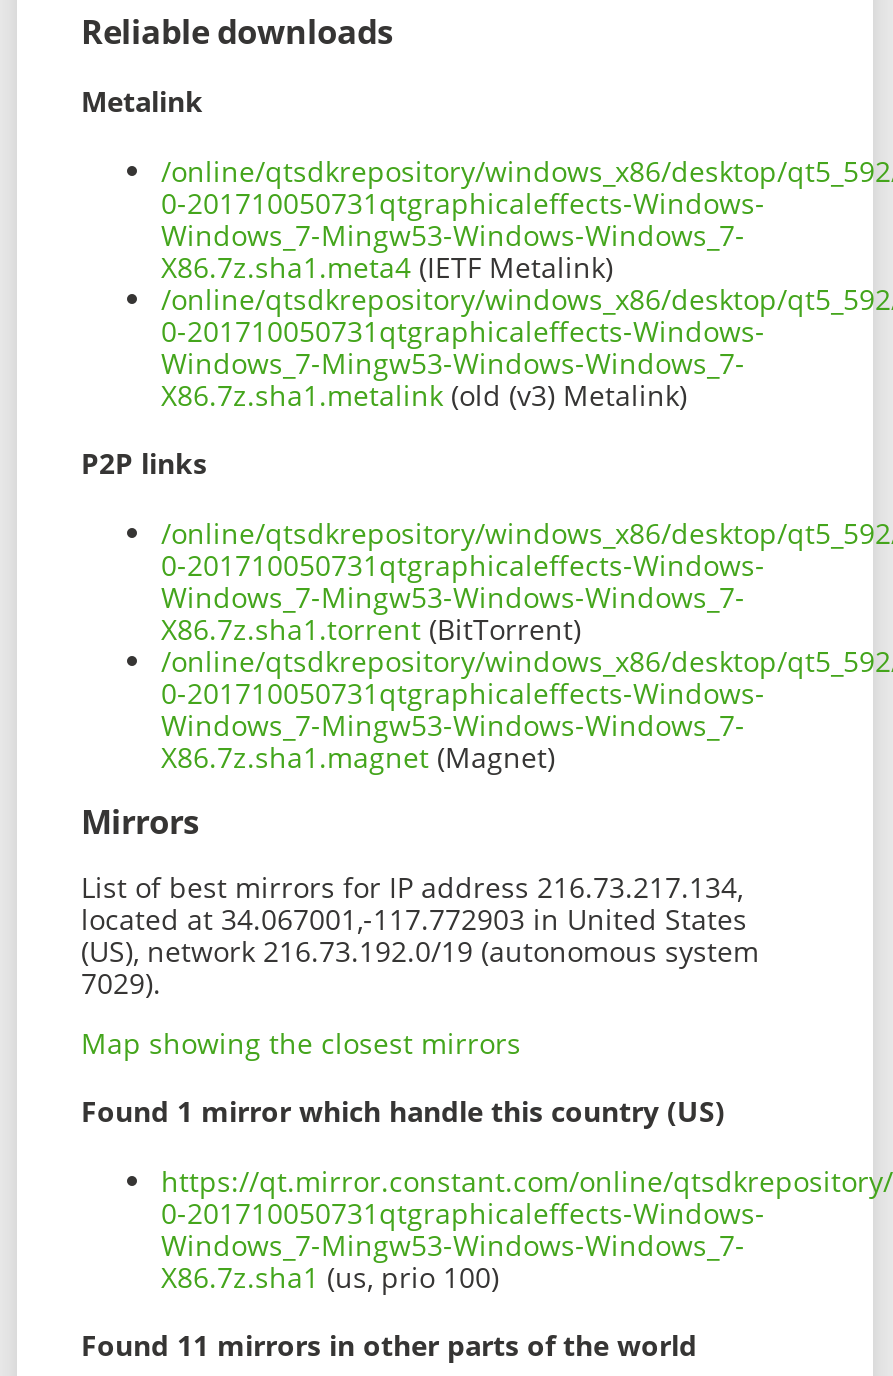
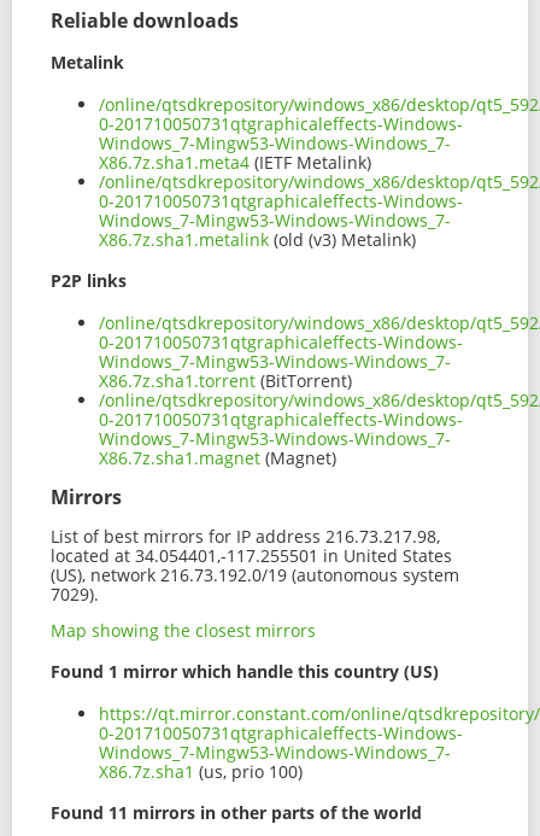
- List of best mirrors for IP address 216.73.217.134,
+ List of best mirrors for IP address 216.73.217.98,

- located at 34.067001,-117.772903 in United States
+ located at 34.054401,-117.255501 in United States
